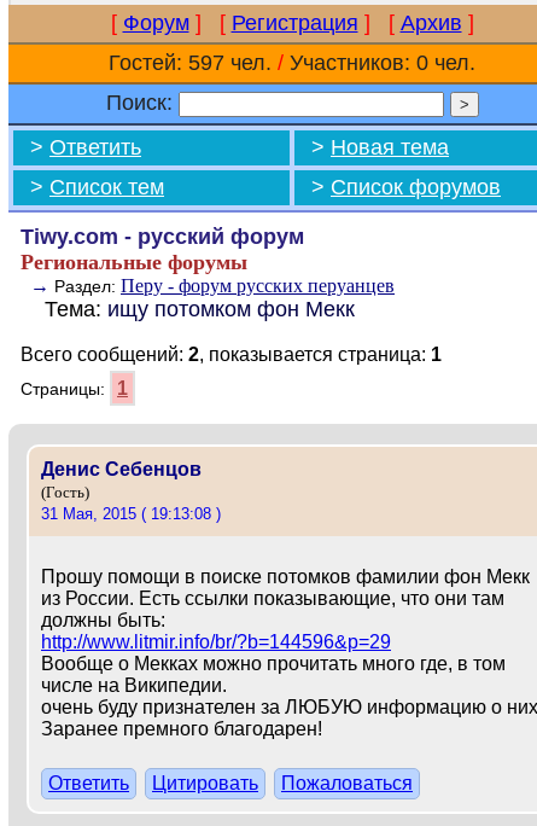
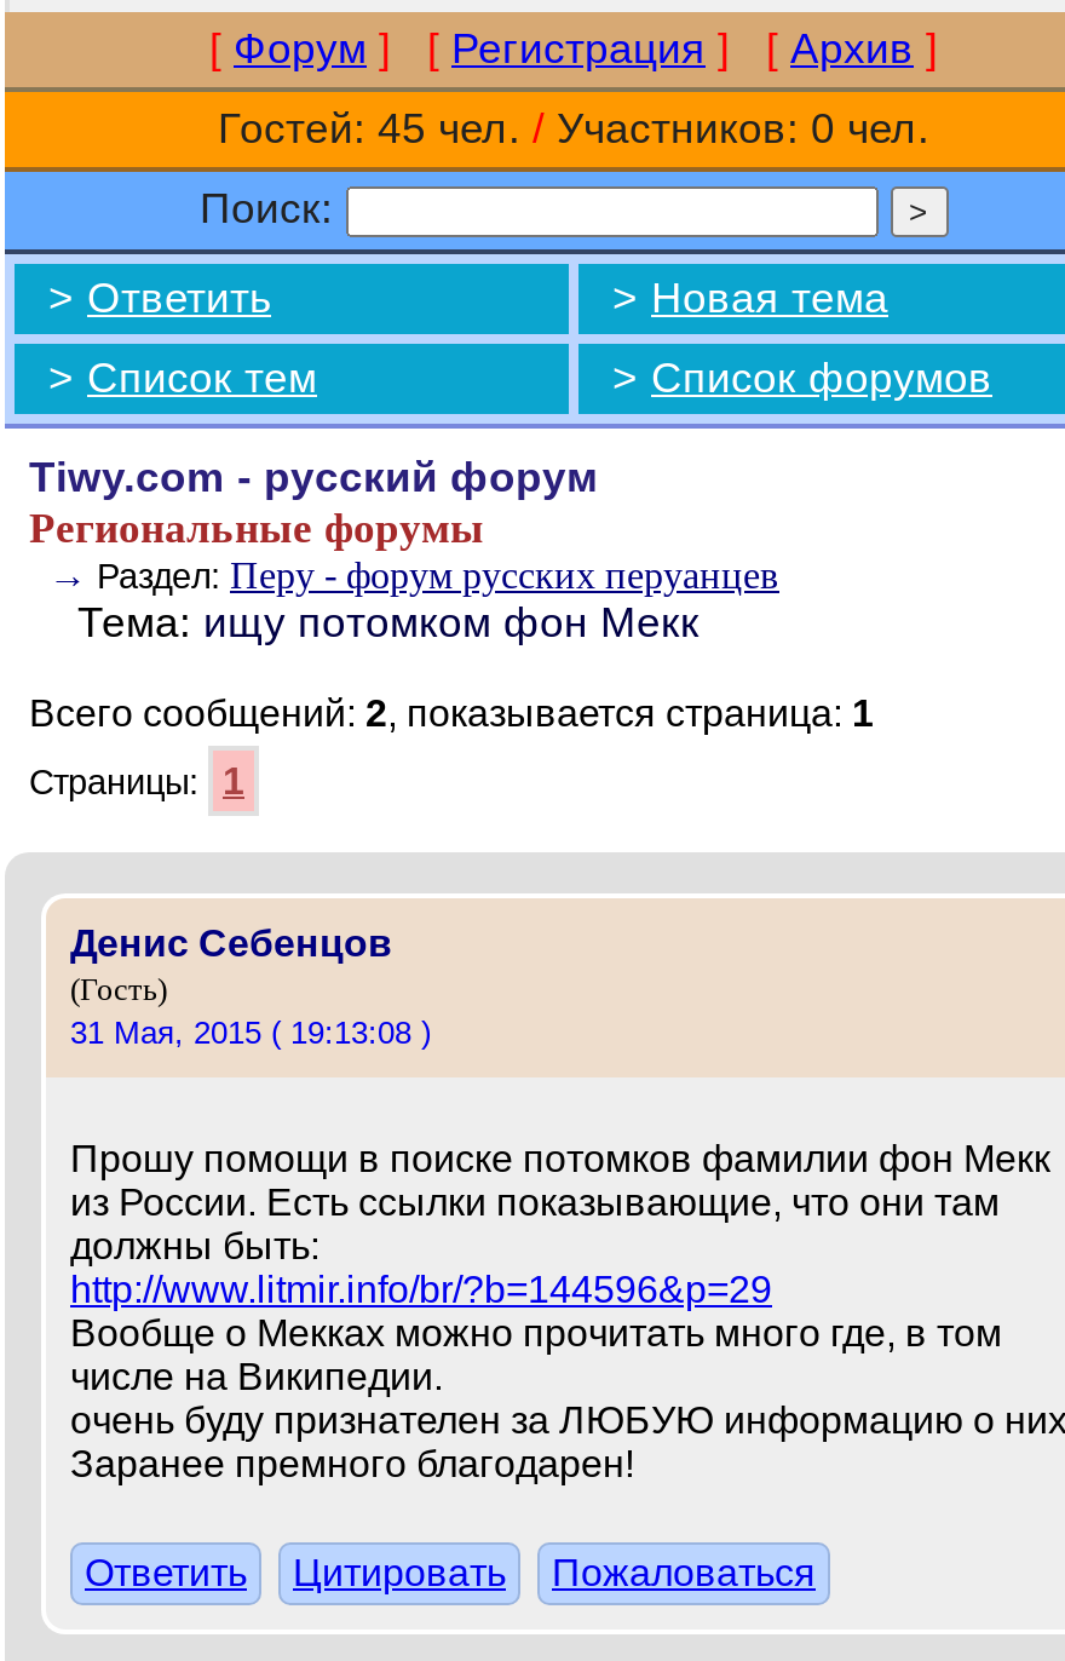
- Гостей: 597 чел. / Участников: 0 чел.
+ Гостей: 45 чел. / Участников: 0 чел.
